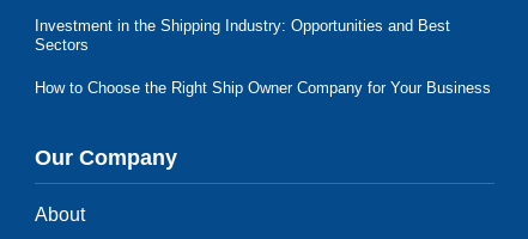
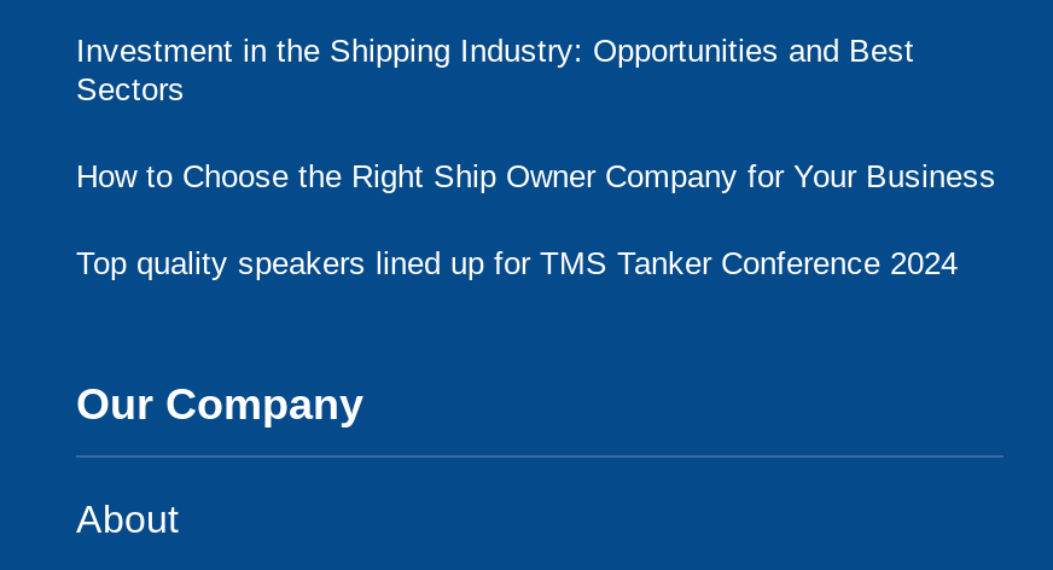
+ Top quality speakers lined up for TMS Tanker Conference 2024
